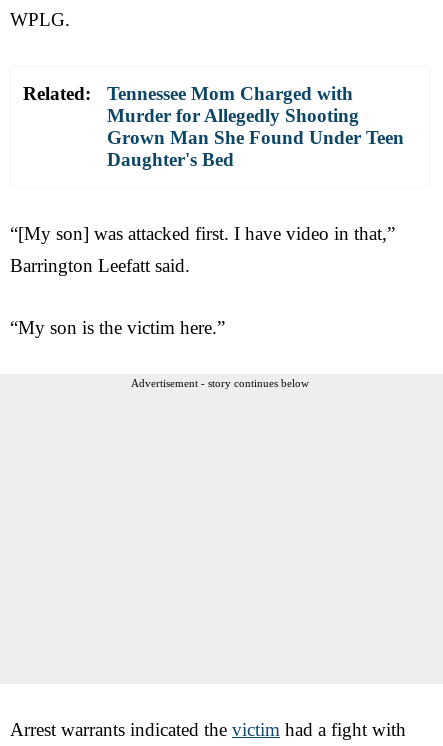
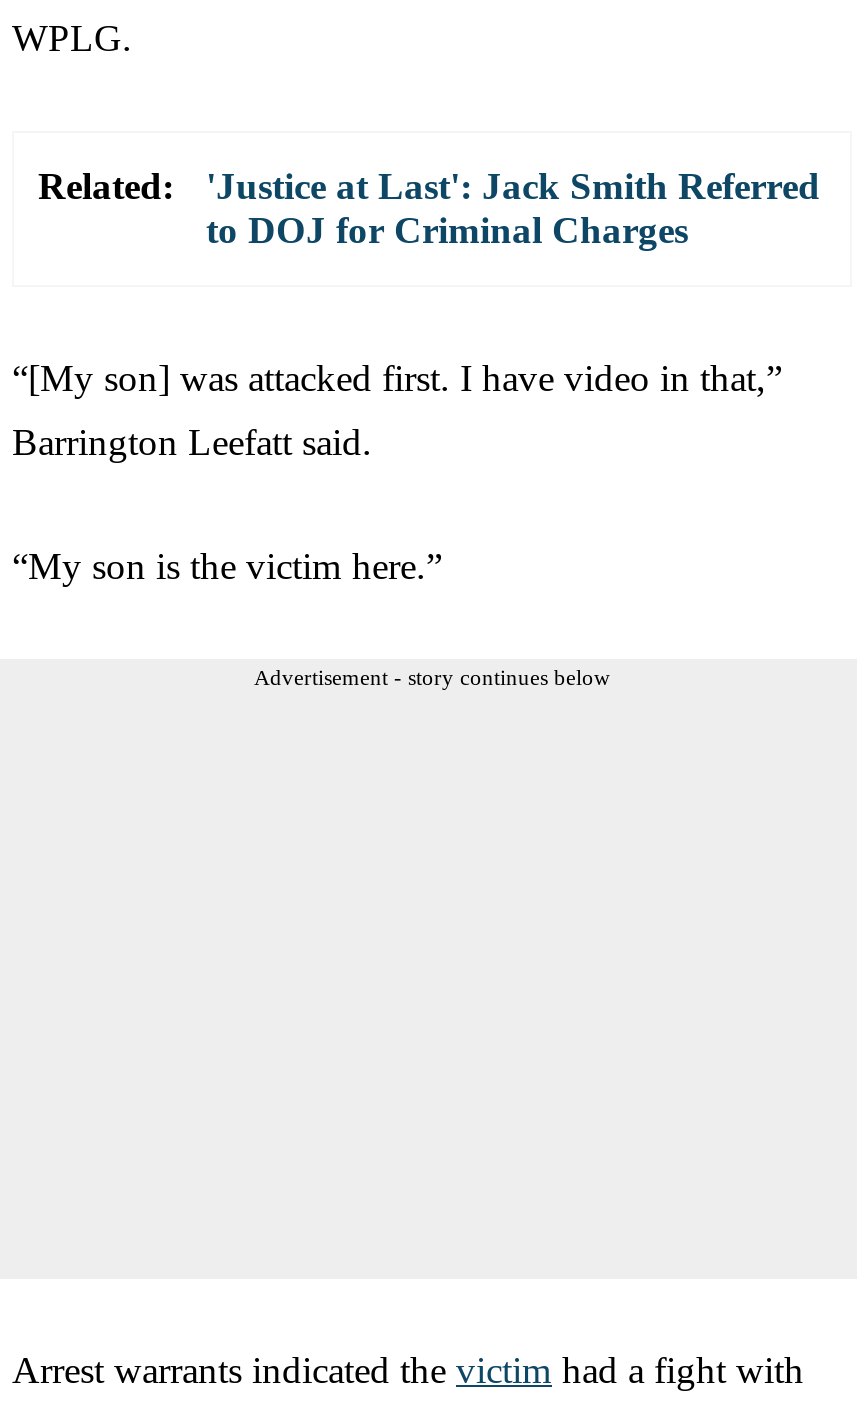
- Tennessee Mom Charged with
- Murder for Allegedly Shooting
- Grown Man She Found Under Teen
- Daughter's Bed
+ 'Justice at Last': Jack Smith Referred
+ to DOJ for Criminal Charges
